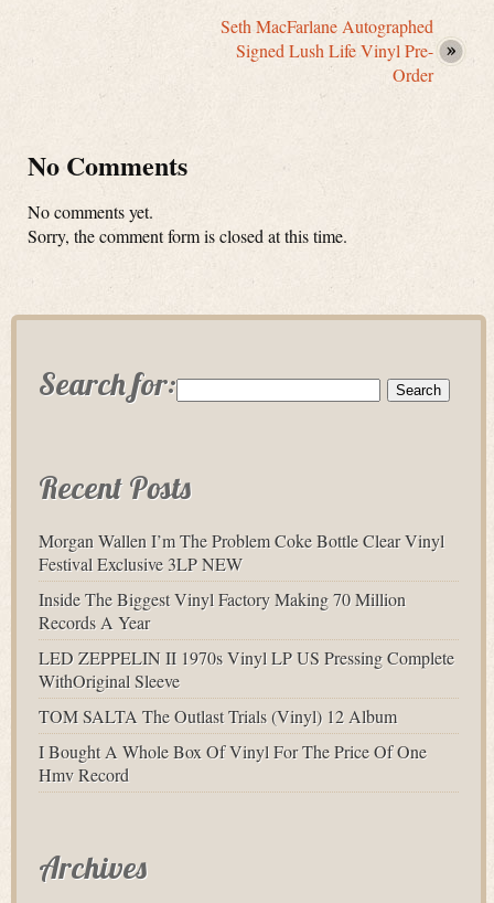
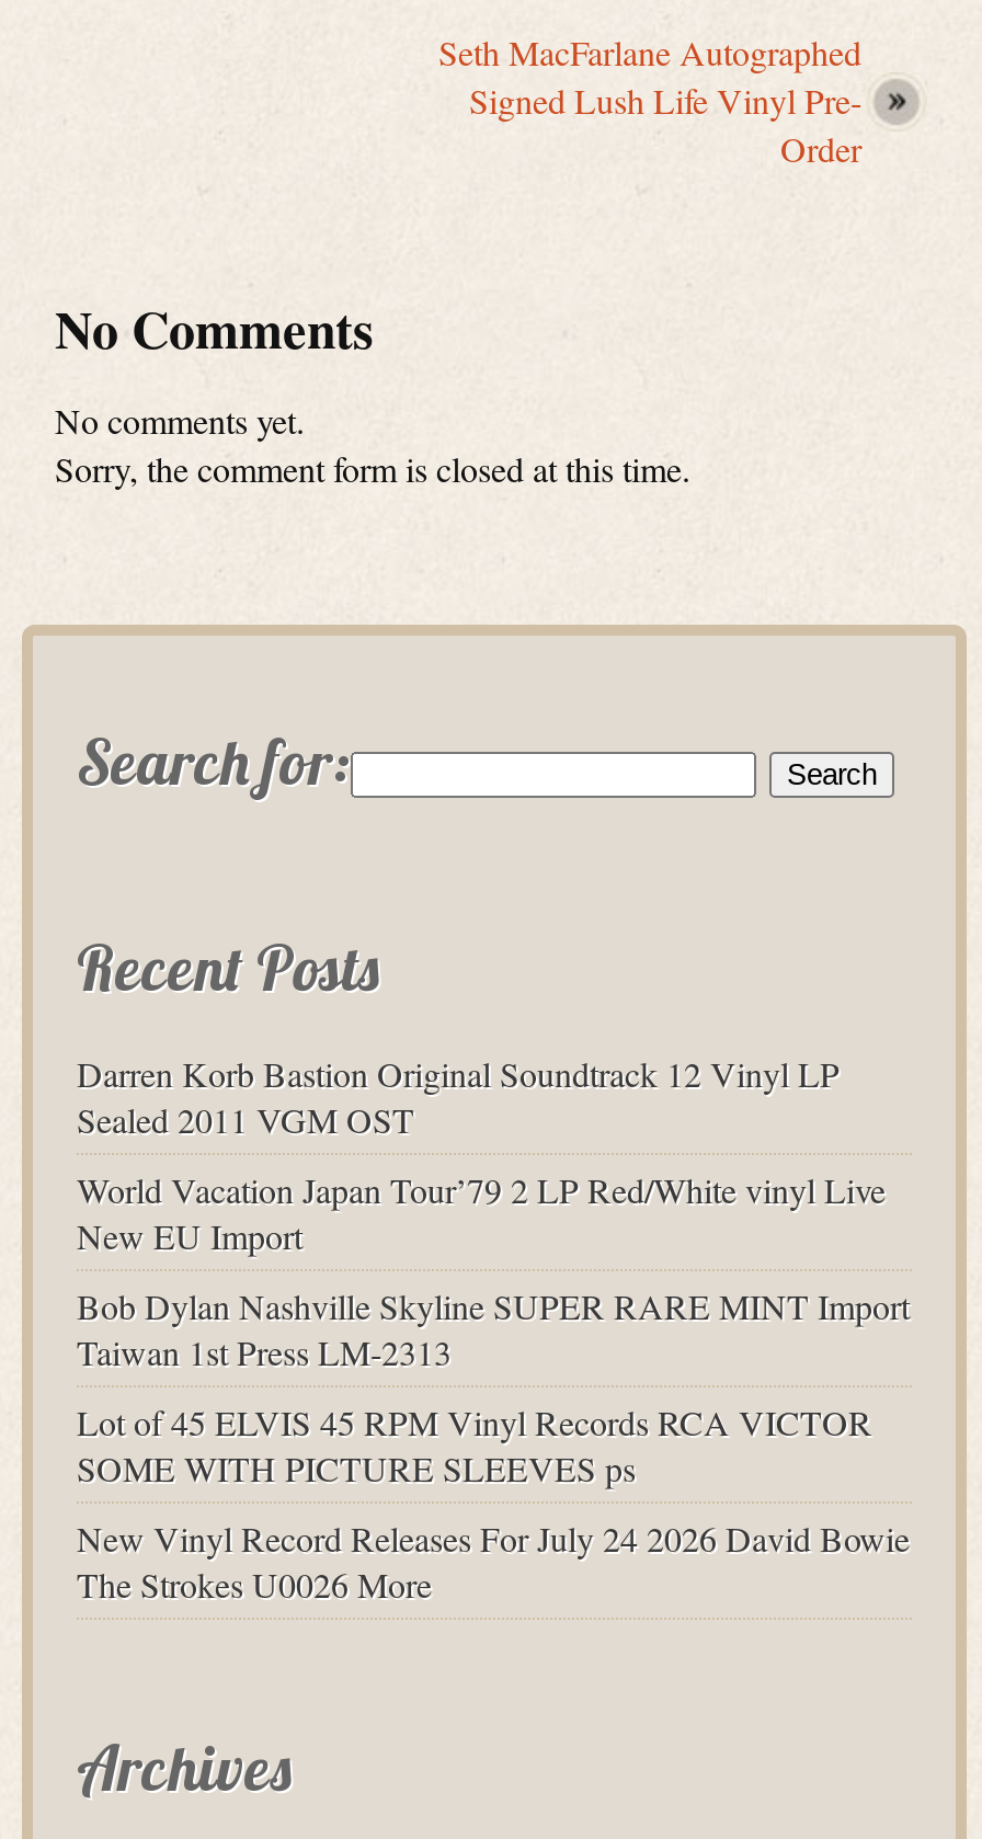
- Morgan Wallen I’m The Problem Coke Bottle Clear Vinyl
- Festival Exclusive 3LP NEW
+ Darren Korb Bastion Original Soundtrack 12 Vinyl LP
+ Sealed 2011 VGM OST

- Inside The Biggest Vinyl Factory Making 70 Million
- Records A Year
+ World Vacation Japan Tour’79 2 LP Red/White vinyl Live
+ New EU Import

- LED ZEPPELIN II 1970s Vinyl LP US Pressing Complete
- WithOriginal Sleeve
+ Bob Dylan Nashville Skyline SUPER RARE MINT Import
+ Taiwan 1st Press LM-2313

- TOM SALTA The Outlast Trials (Vinyl) 12 Album
+ Lot of 45 ELVIS 45 RPM Vinyl Records RCA VICTOR
+ SOME WITH PICTURE SLEEVES ps

- I Bought A Whole Box Of Vinyl For The Price Of One
- Hmv Record
+ New Vinyl Record Releases For July 24 2026 David Bowie
+ The Strokes U0026 More
